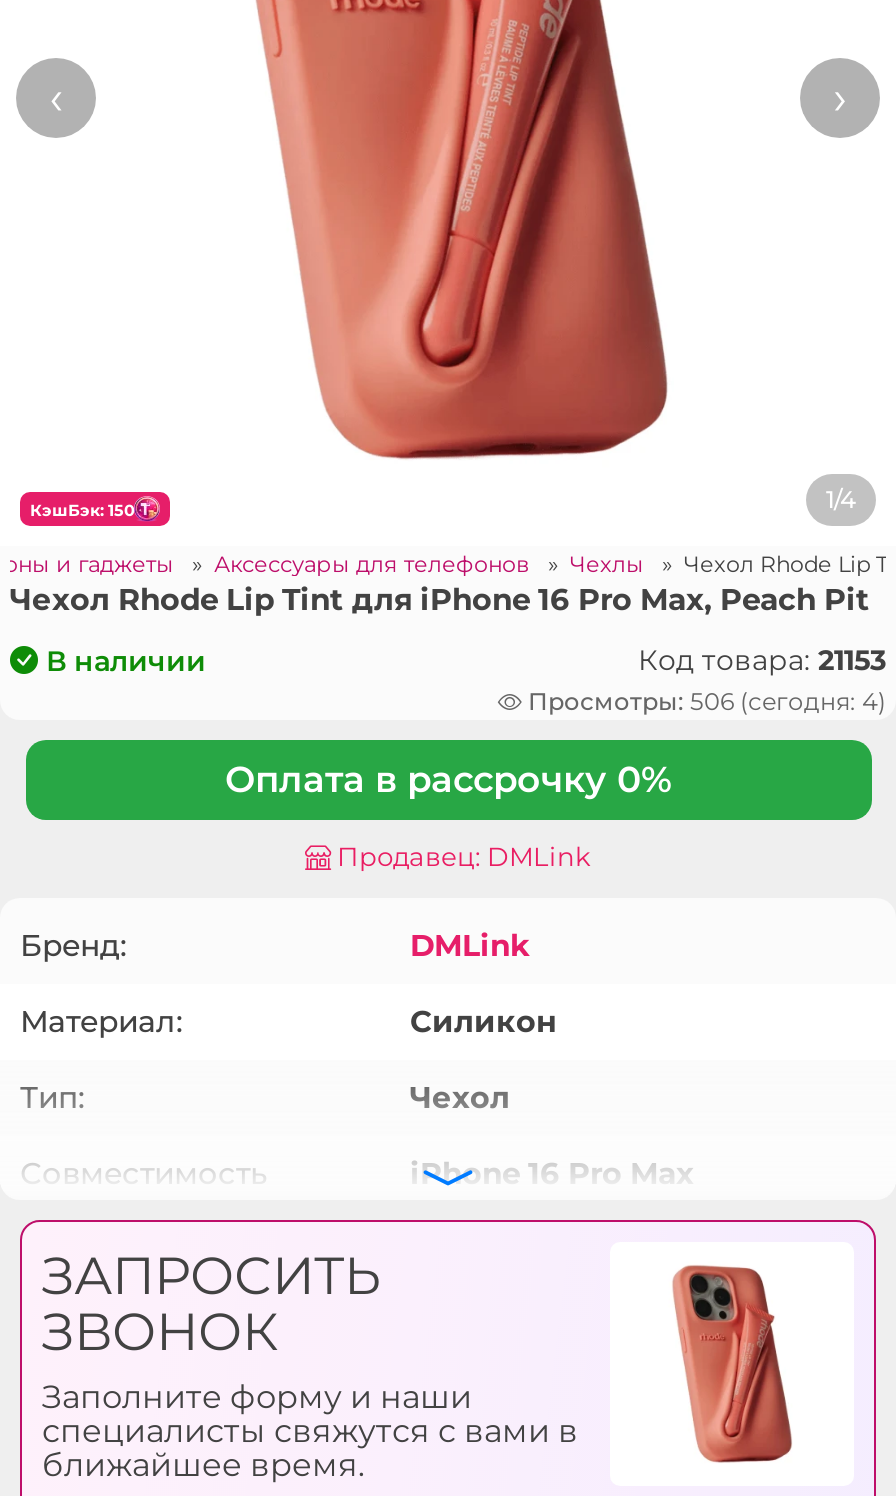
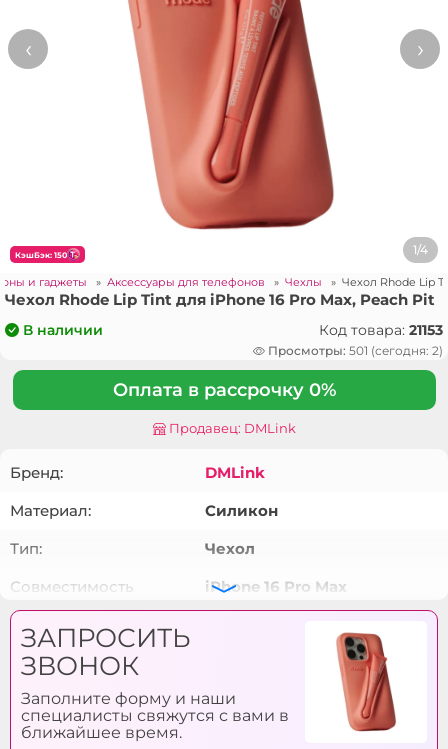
- Просмотры: 506 (сегодня: 4)
+ Просмотры: 501 (сегодня: 2)
